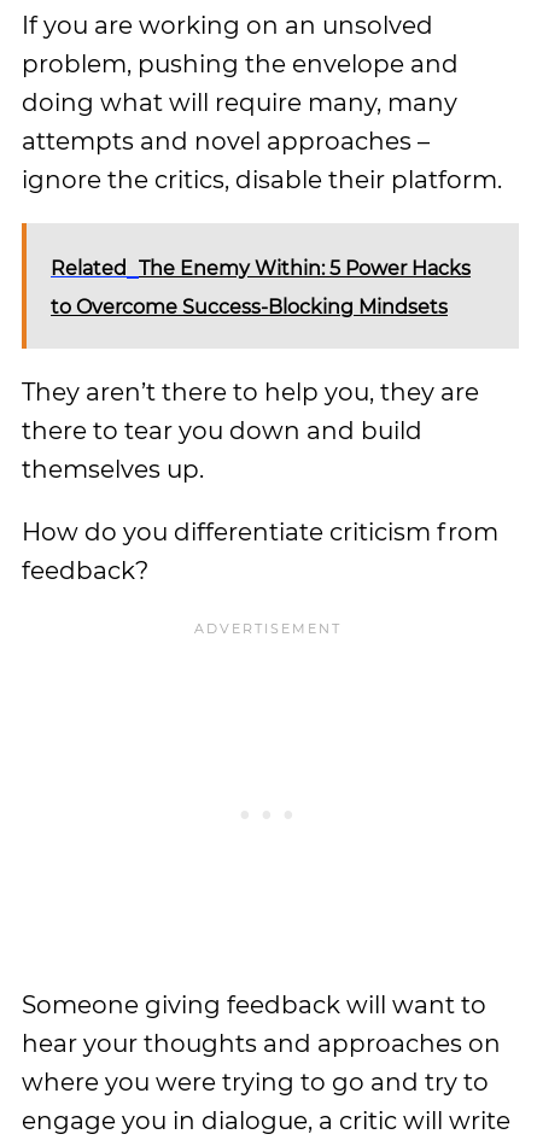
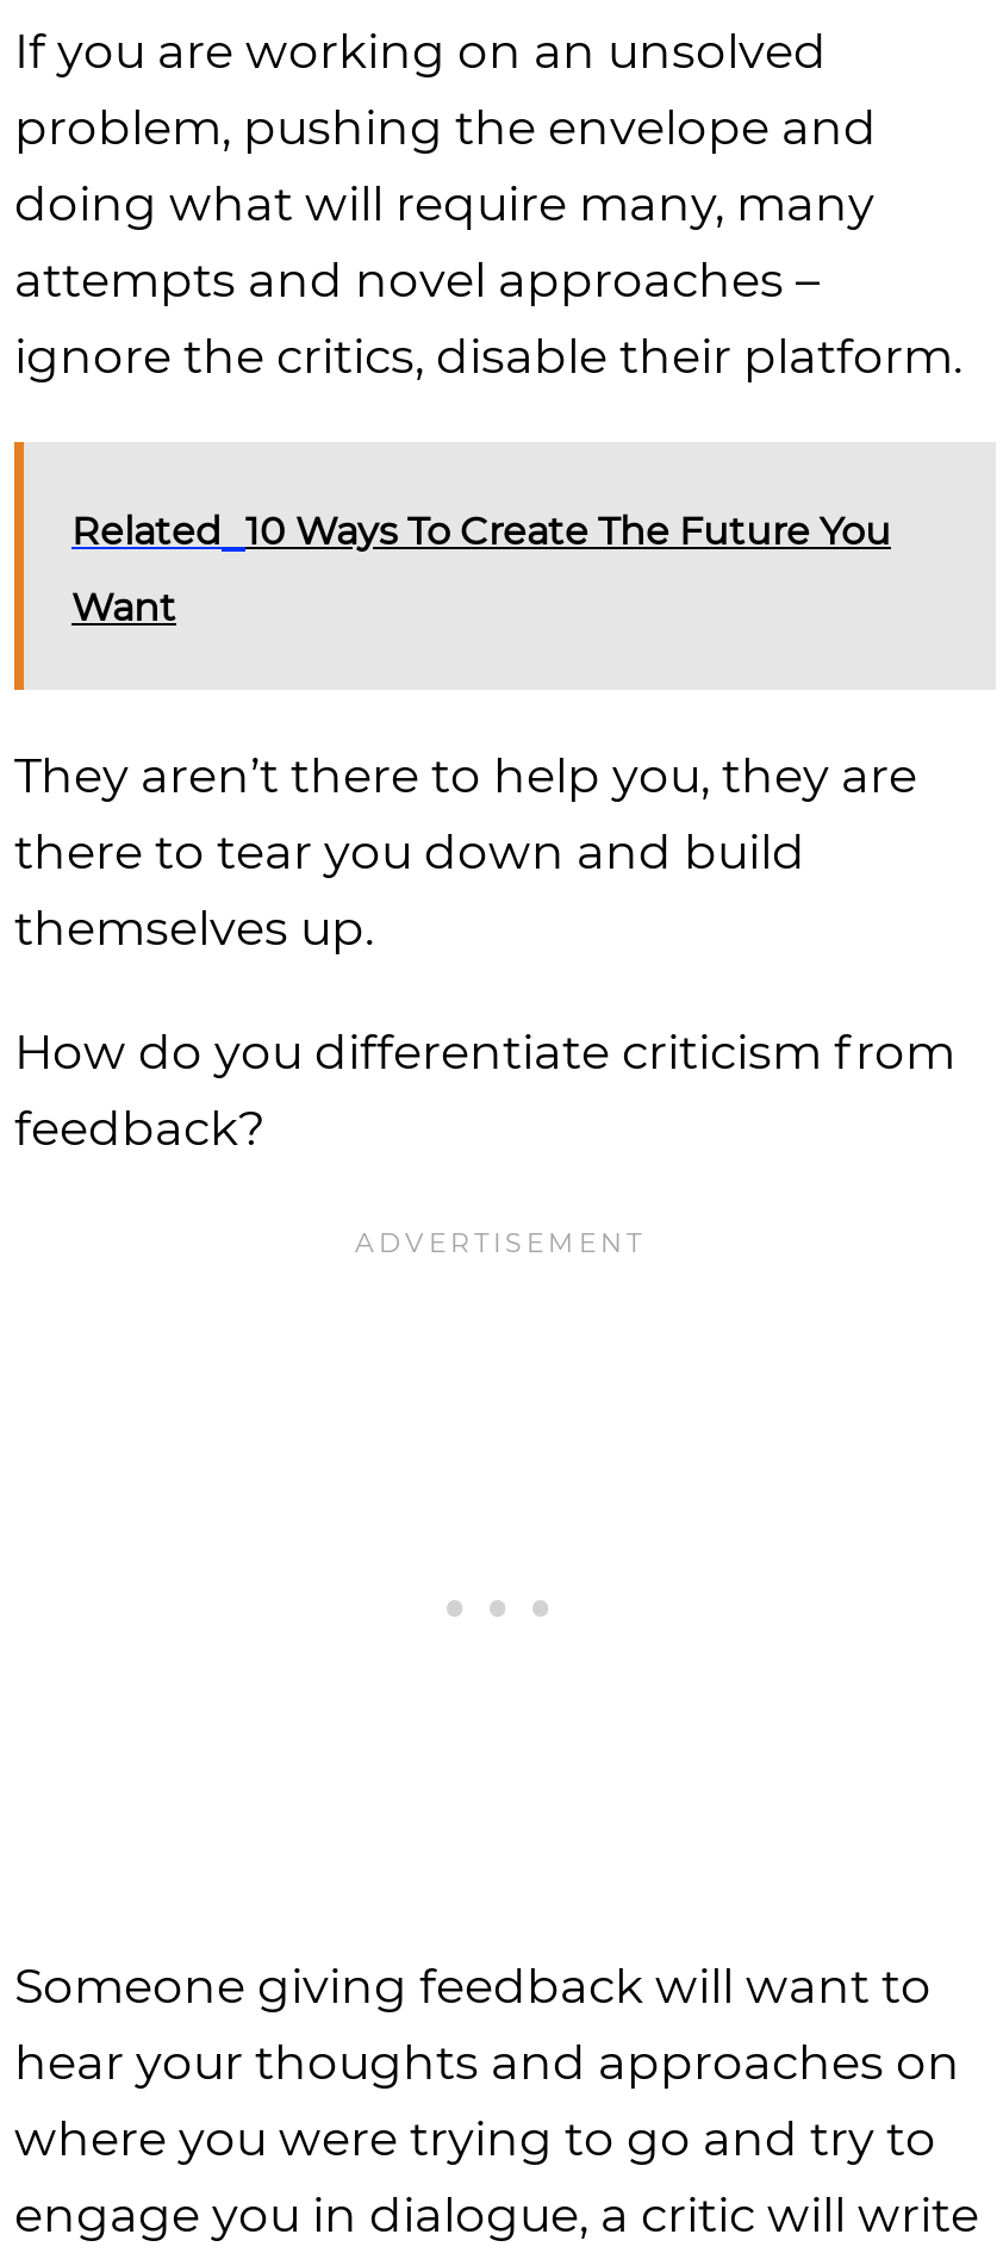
- Related The Enemy Within: 5 Power Hacks
+ Related 10 Ways To Create The Future You

- to Overcome Success-Blocking Mindsets
+ Want
